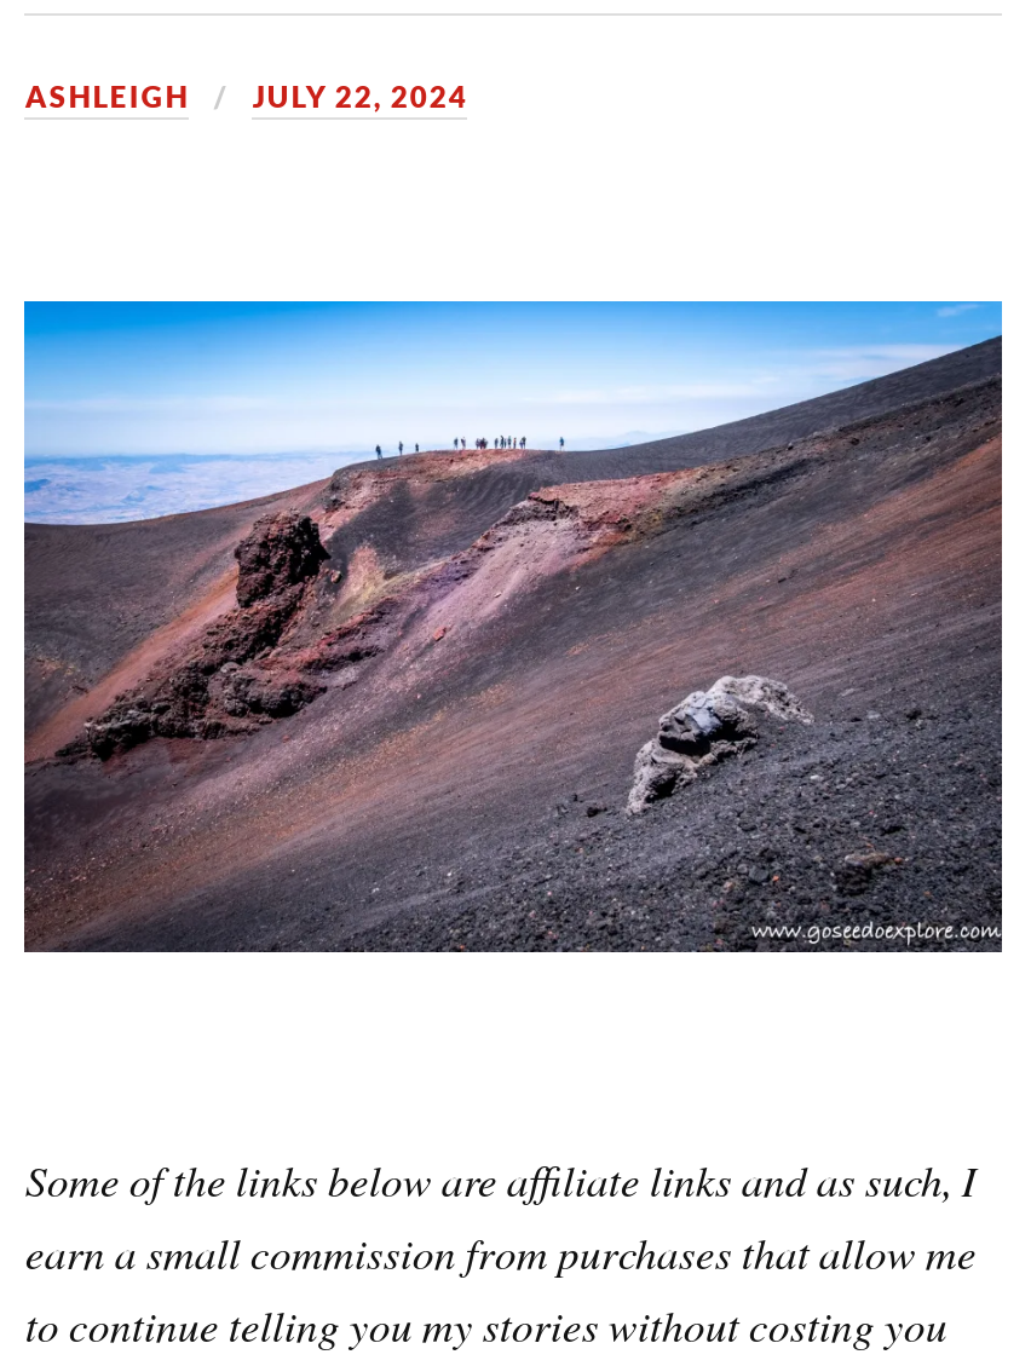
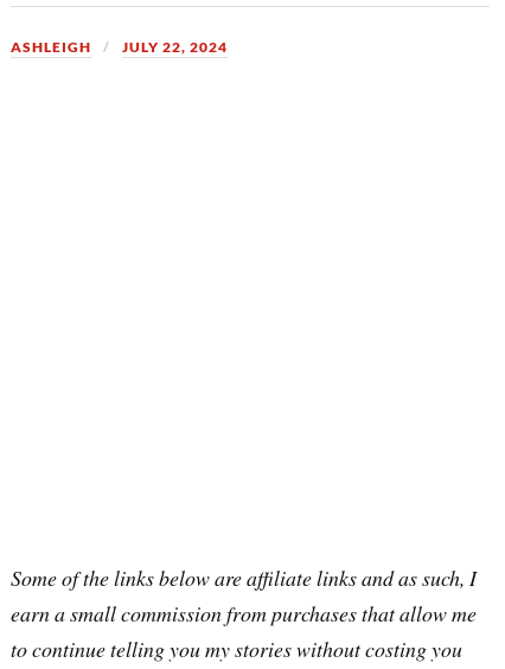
- [image]
